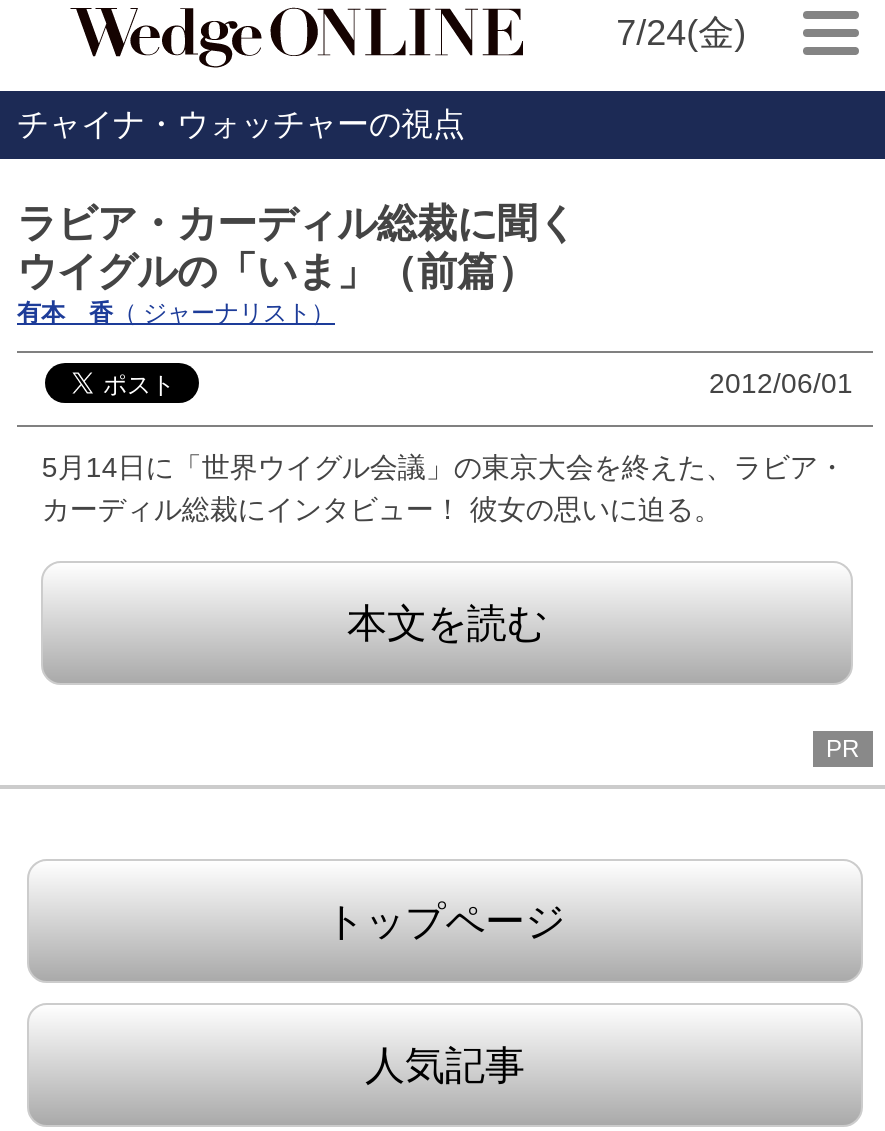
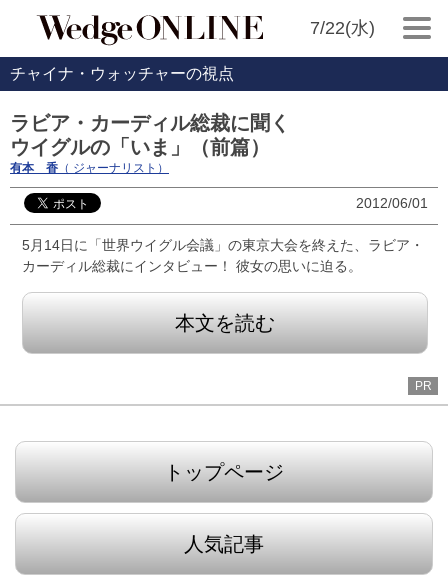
- 7/24(金)
+ 7/22(水)
